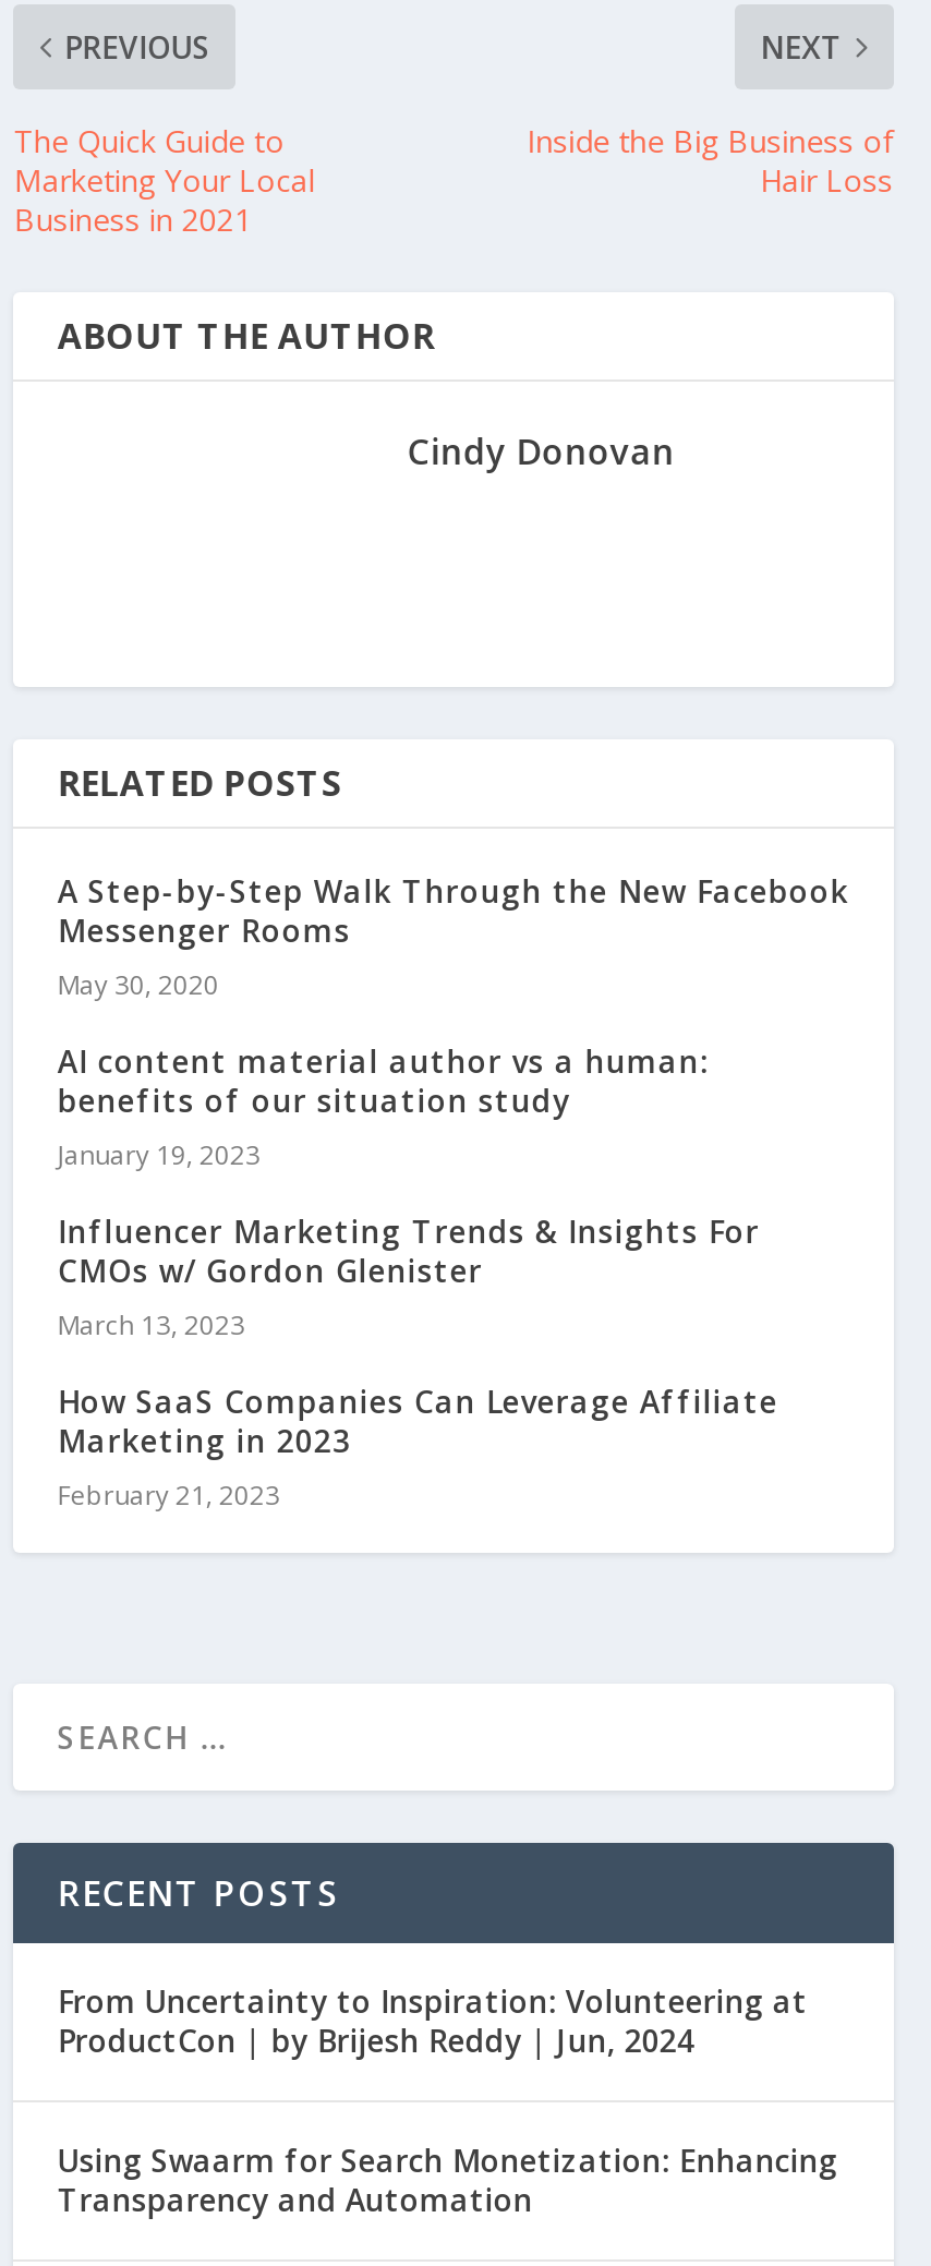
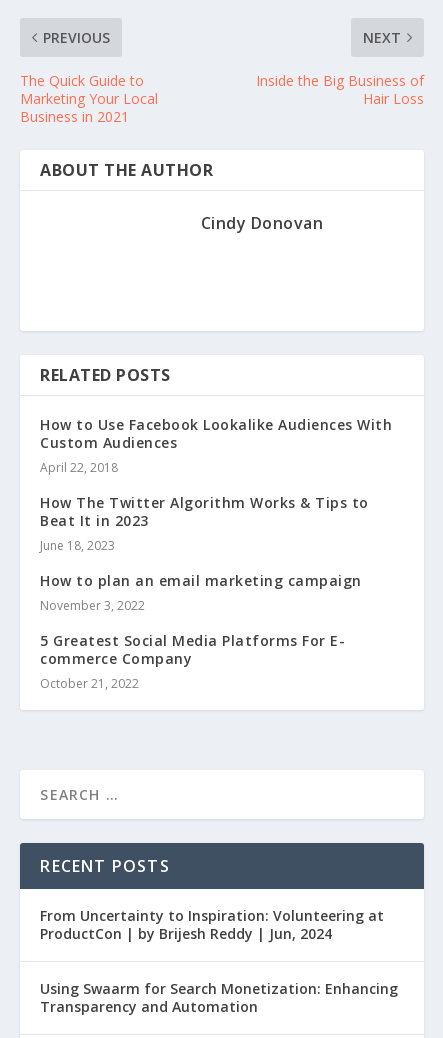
- A Step-by-Step Walk Through the New Facebook
- Messenger Rooms
- May 30, 2020
+ How to Use Facebook Lookalike Audiences With
+ Custom Audiences
+ April 22, 2018

- AI content material author vs a human:
- benefits of our situation study
- January 19, 2023
+ How The Twitter Algorithm Works & Tips to
+ Beat It in 2023
+ June 18, 2023

- Influencer Marketing Trends & Insights For
- CMOs w/ Gordon Glenister
- March 13, 2023
+ How to plan an email marketing campaign
+ November 3, 2022

- How SaaS Companies Can Leverage Affiliate
- Marketing in 2023
- February 21, 2023
+ 5 Greatest Social Media Platforms For E-
+ commerce Company
+ October 21, 2022
